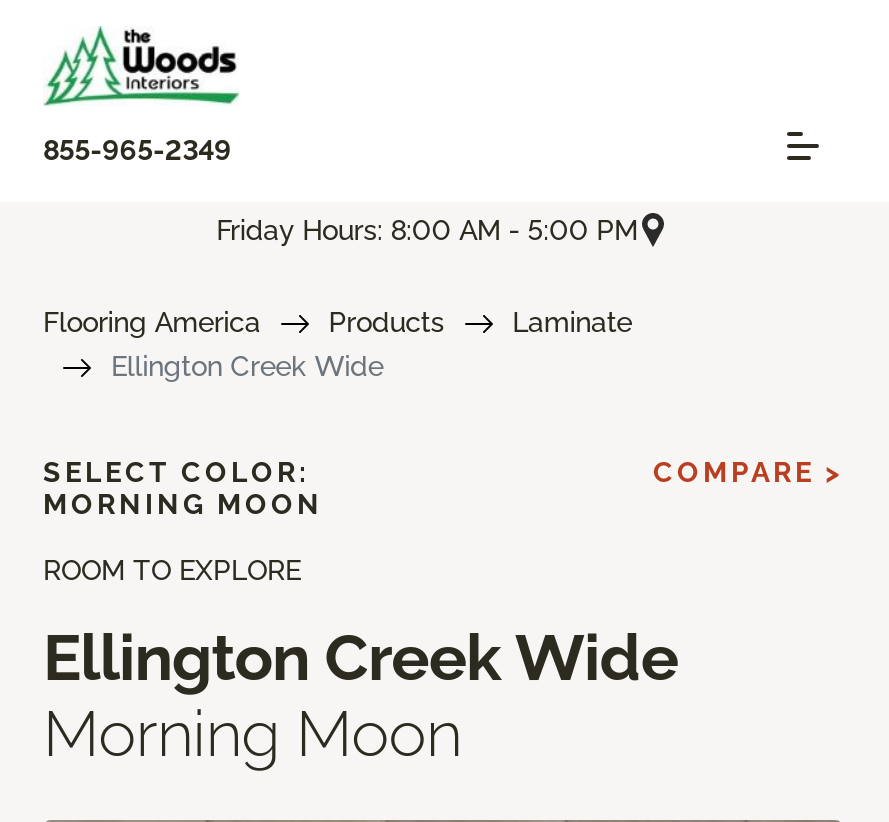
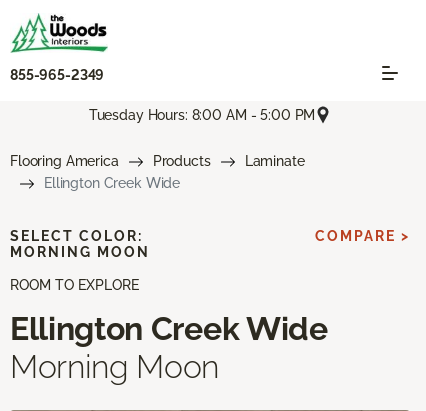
- Friday Hours: 8:00 AM - 5:00 PM
+ Tuesday Hours: 8:00 AM - 5:00 PM
